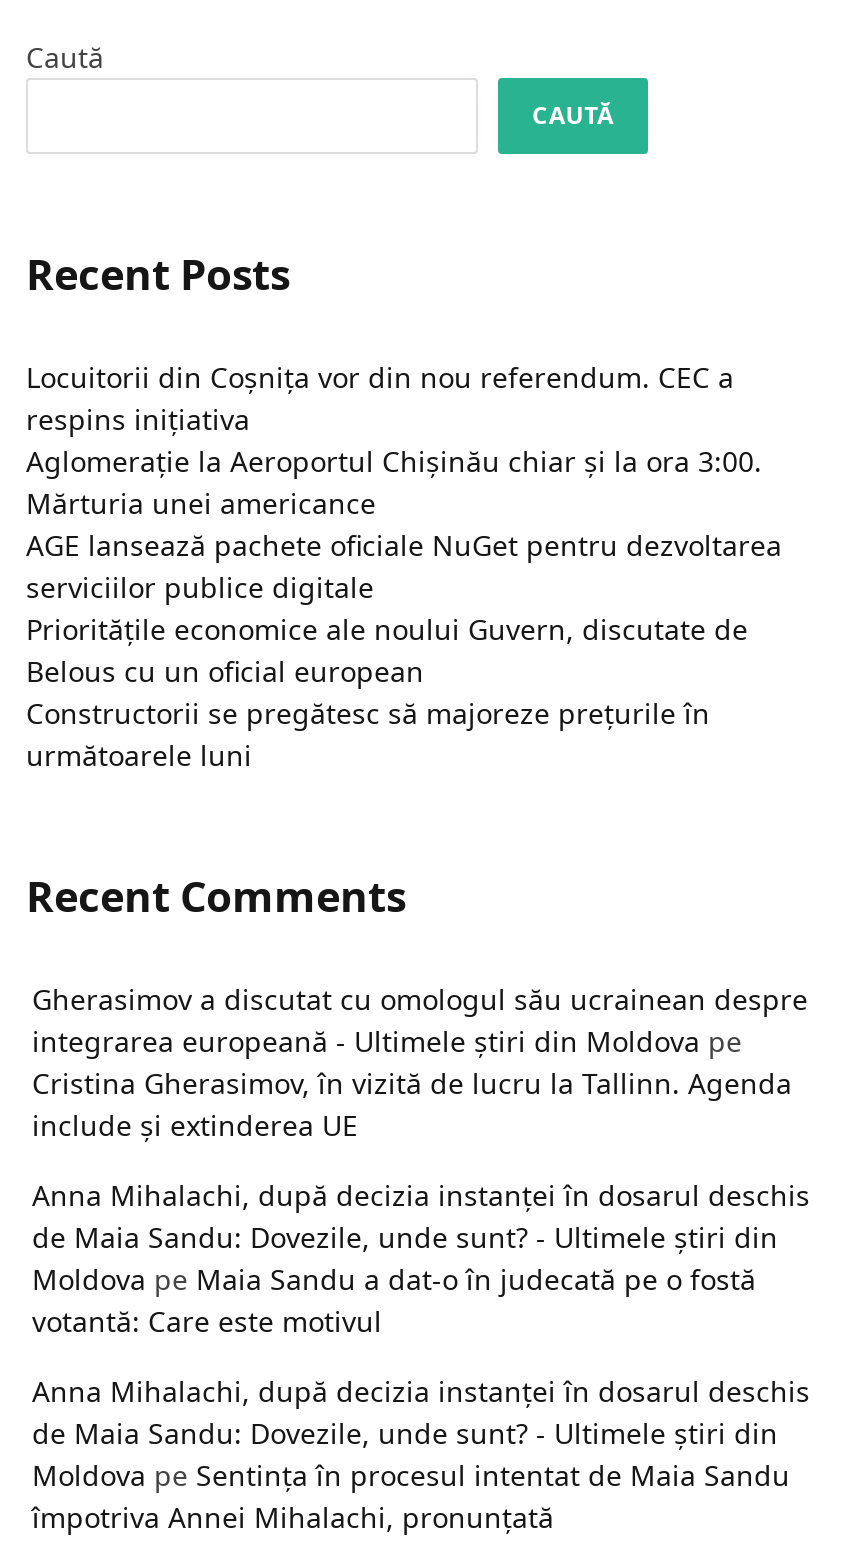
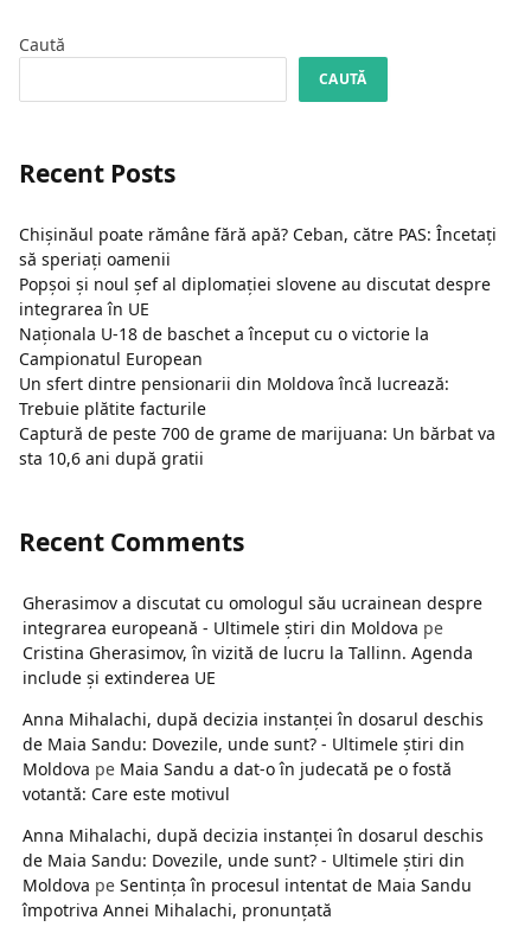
- Locuitorii din Coșnița vor din nou referendum. CEC a
- respins inițiativa
- Aglomerație la Aeroportul Chișinău chiar și la ora 3:00.
- Mărturia unei americance
- AGE lansează pachete oficiale NuGet pentru dezvoltarea
- serviciilor publice digitale
- Prioritățile economice ale noului Guvern, discutate de
- Belous cu un oficial european
- Constructorii se pregătesc să majoreze prețurile în
- următoarele luni
+ Chișinăul poate rămâne fără apă? Ceban, către PAS: Încetați
+ să speriați oamenii
+ Popșoi și noul șef al diplomației slovene au discutat despre
+ integrarea în UE
+ Naționala U-18 de baschet a început cu o victorie la
+ Campionatul European
+ Un sfert dintre pensionarii din Moldova încă lucrează:
+ Trebuie plătite facturile
+ Captură de peste 700 de grame de marijuana: Un bărbat va
+ sta 10,6 ani după gratii
